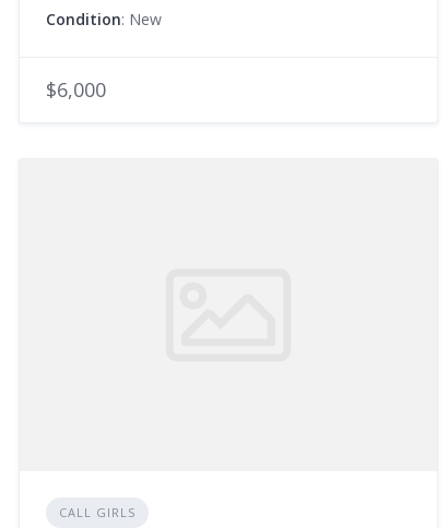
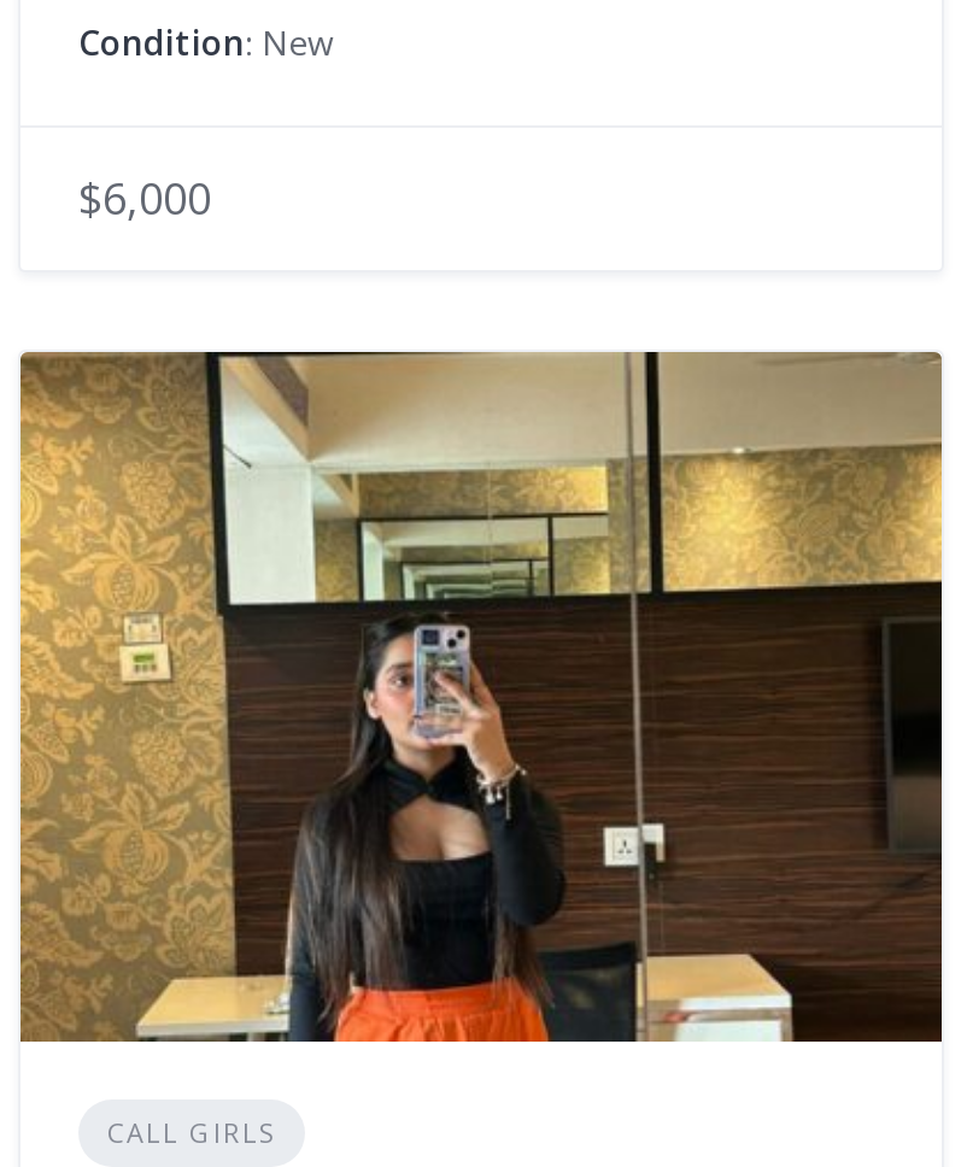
+ [image]
